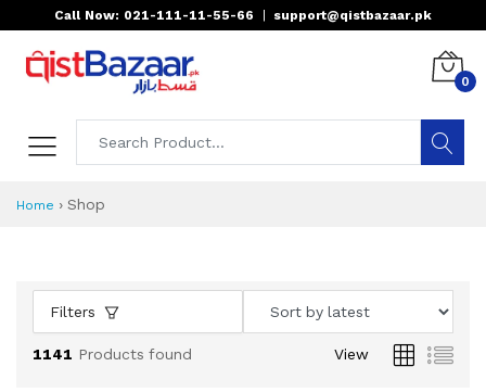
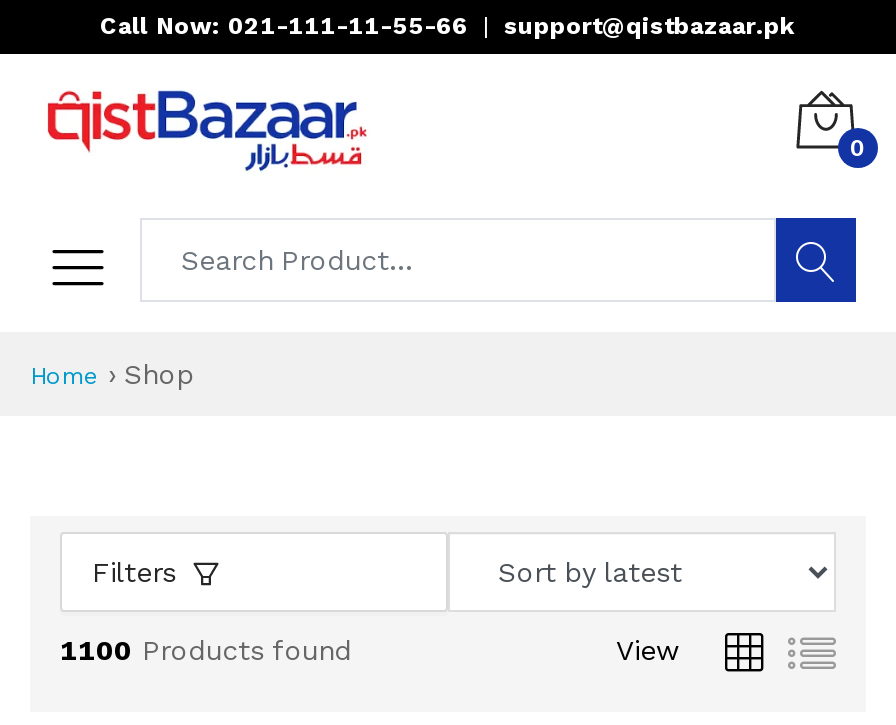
- 1141 Products found
+ 1100 Products found
